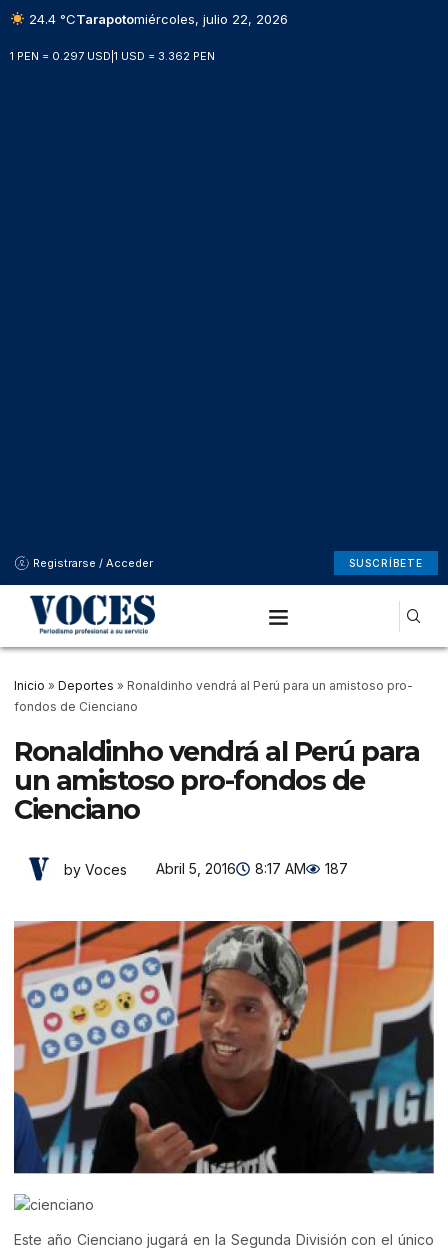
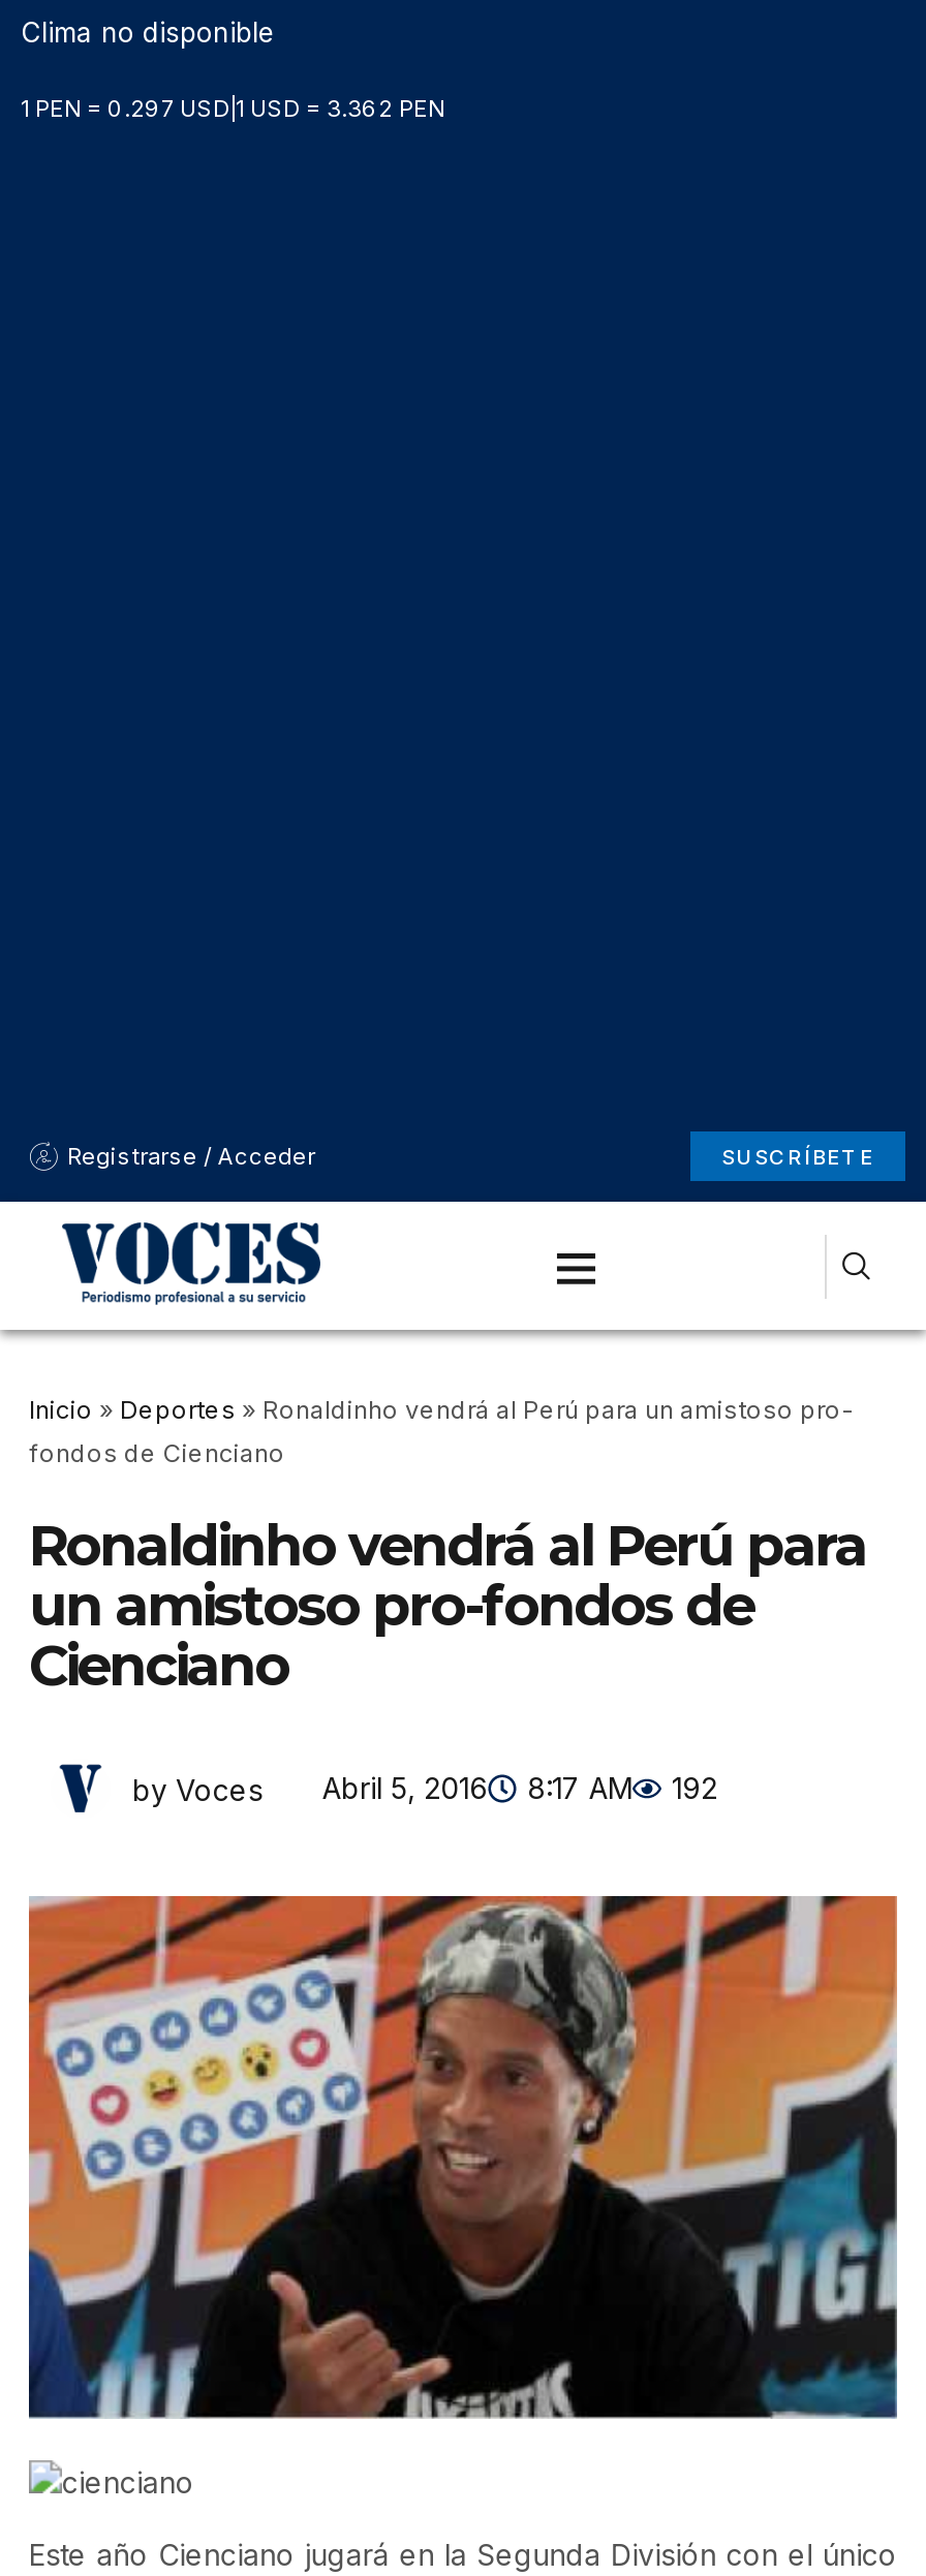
- 24.4 °CTarapotomiércoles, julio 22, 2026
+ Clima no disponible

- by Voces Abril 5, 2016 8:17 AM 187
+ by Voces Abril 5, 2016 8:17 AM 192
